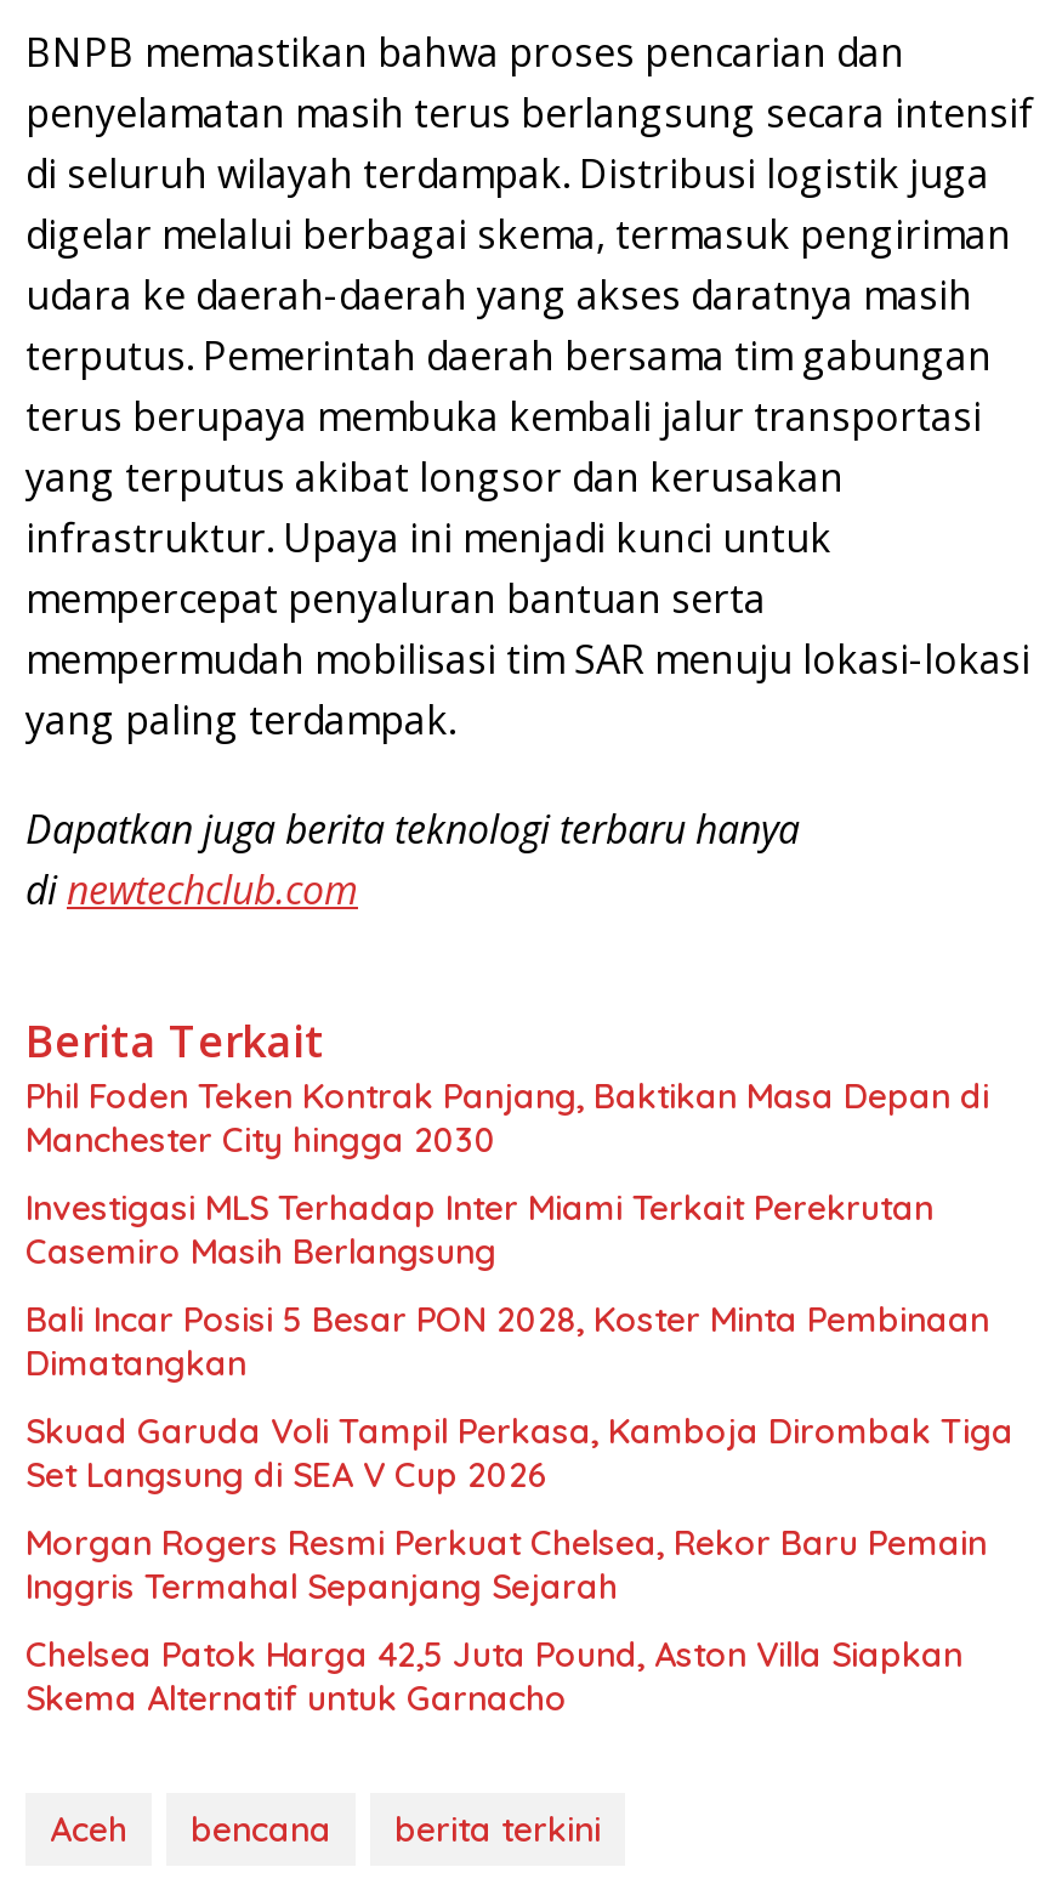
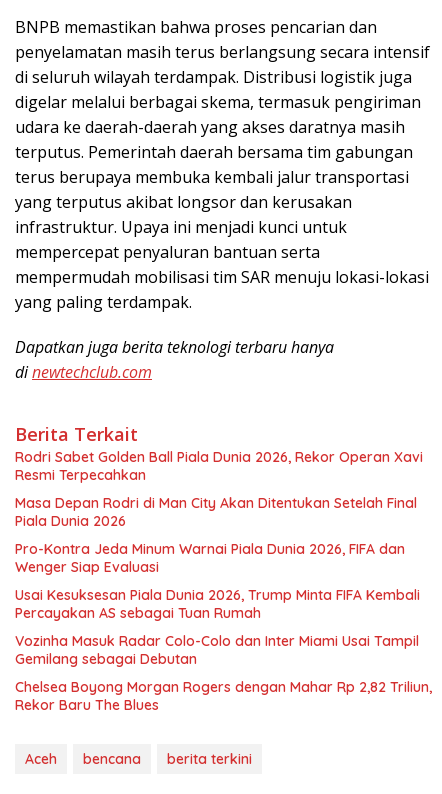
- Phil Foden Teken Kontrak Panjang, Baktikan Masa Depan di
- Manchester City hingga 2030
+ Rodri Sabet Golden Ball Piala Dunia 2026, Rekor Operan Xavi
+ Resmi Terpecahkan

- Investigasi MLS Terhadap Inter Miami Terkait Perekrutan
- Casemiro Masih Berlangsung
+ Masa Depan Rodri di Man City Akan Ditentukan Setelah Final
+ Piala Dunia 2026

- Bali Incar Posisi 5 Besar PON 2028, Koster Minta Pembinaan
- Dimatangkan
+ Pro-Kontra Jeda Minum Warnai Piala Dunia 2026, FIFA dan
+ Wenger Siap Evaluasi

- Skuad Garuda Voli Tampil Perkasa, Kamboja Dirombak Tiga
- Set Langsung di SEA V Cup 2026
+ Usai Kesuksesan Piala Dunia 2026, Trump Minta FIFA Kembali
+ Percayakan AS sebagai Tuan Rumah

- Morgan Rogers Resmi Perkuat Chelsea, Rekor Baru Pemain
- Inggris Termahal Sepanjang Sejarah
+ Vozinha Masuk Radar Colo-Colo dan Inter Miami Usai Tampil
+ Gemilang sebagai Debutan

- Chelsea Patok Harga 42,5 Juta Pound, Aston Villa Siapkan
- Skema Alternatif untuk Garnacho
+ Chelsea Boyong Morgan Rogers dengan Mahar Rp 2,82 Triliun,
+ Rekor Baru The Blues
